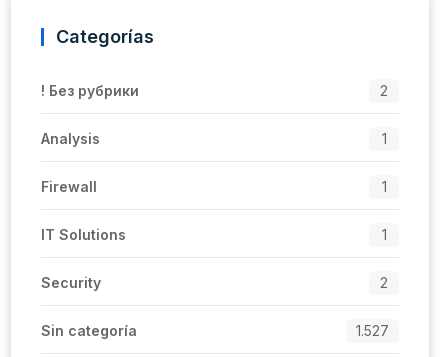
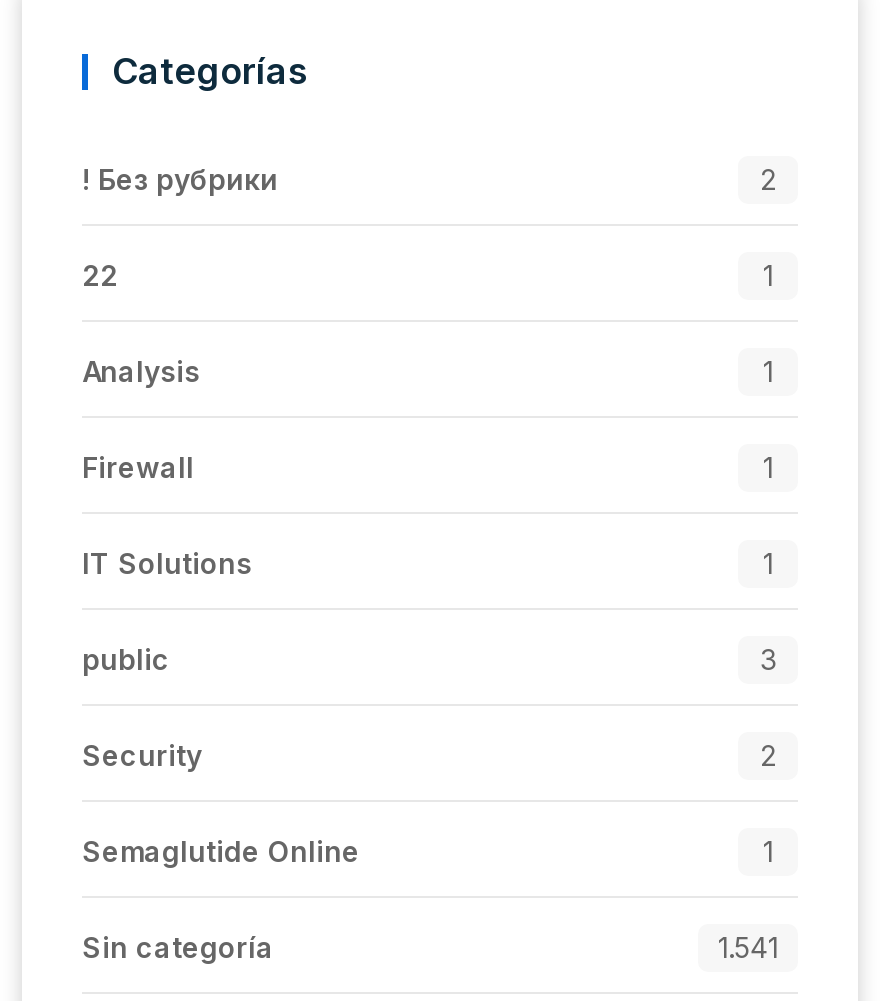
+ 22
+ 1

+ public
+ 3

+ Semaglutide Online
+ 1

- 1.527
+ 1.541
